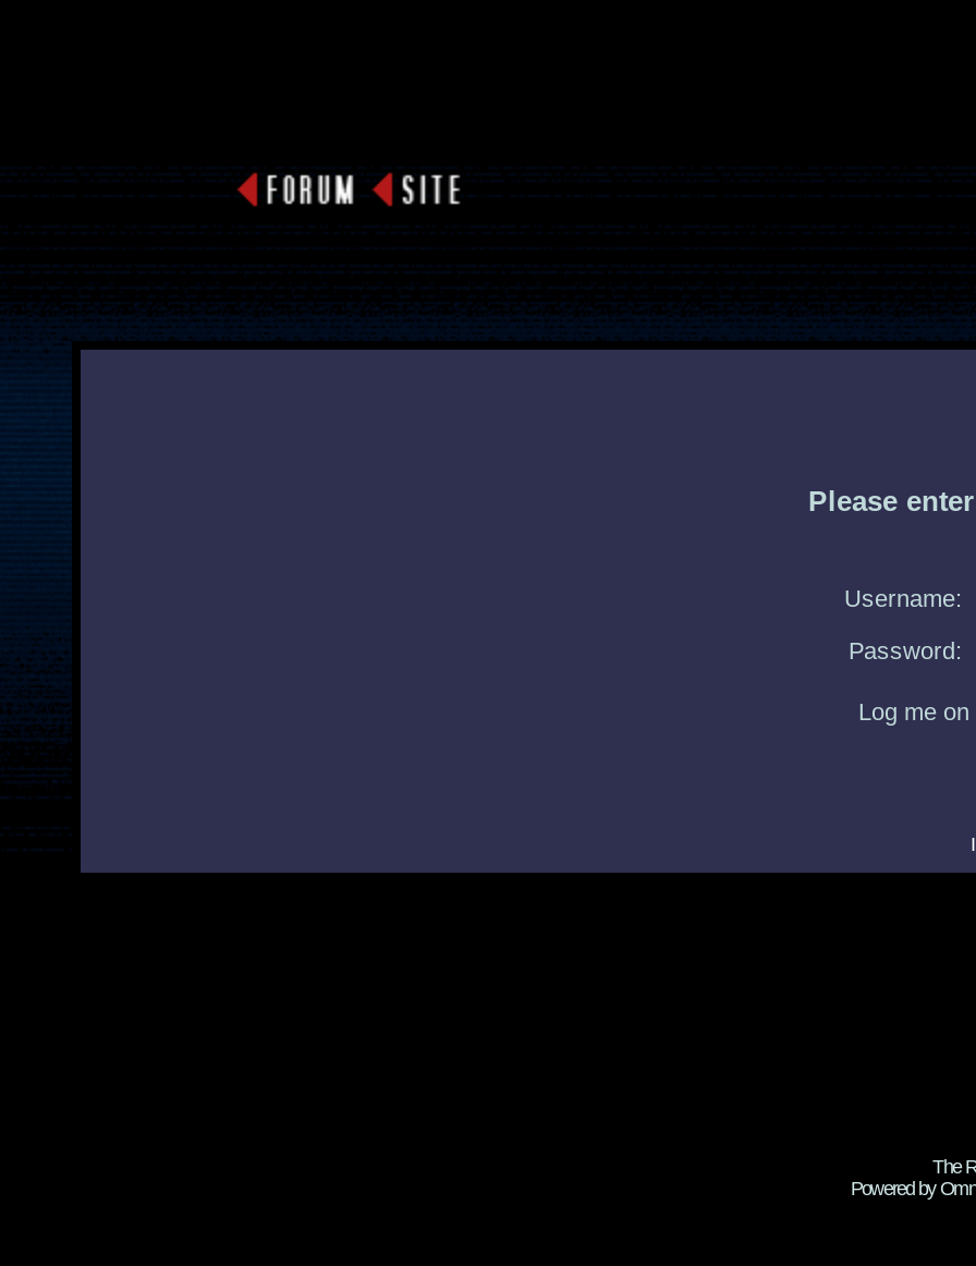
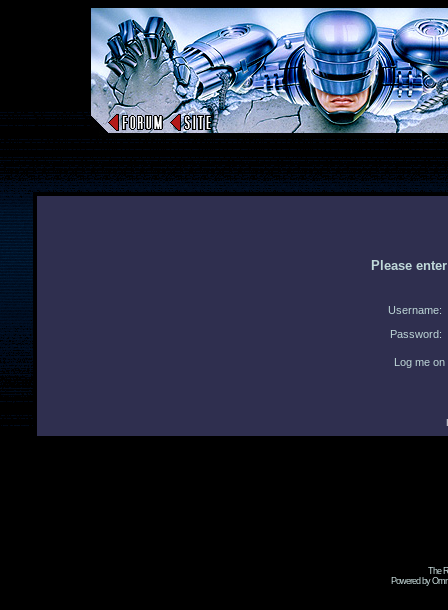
+ [image]
